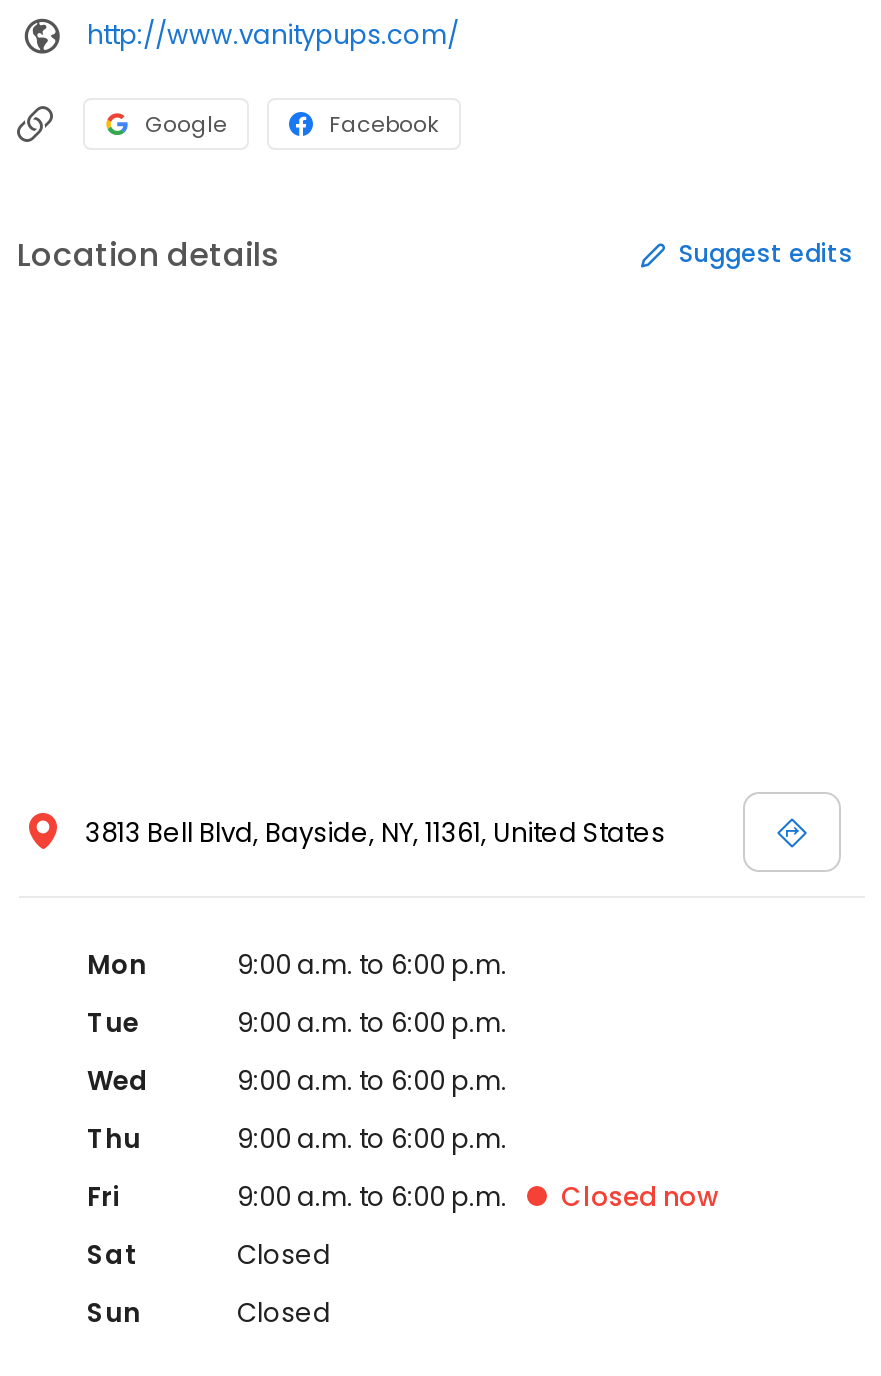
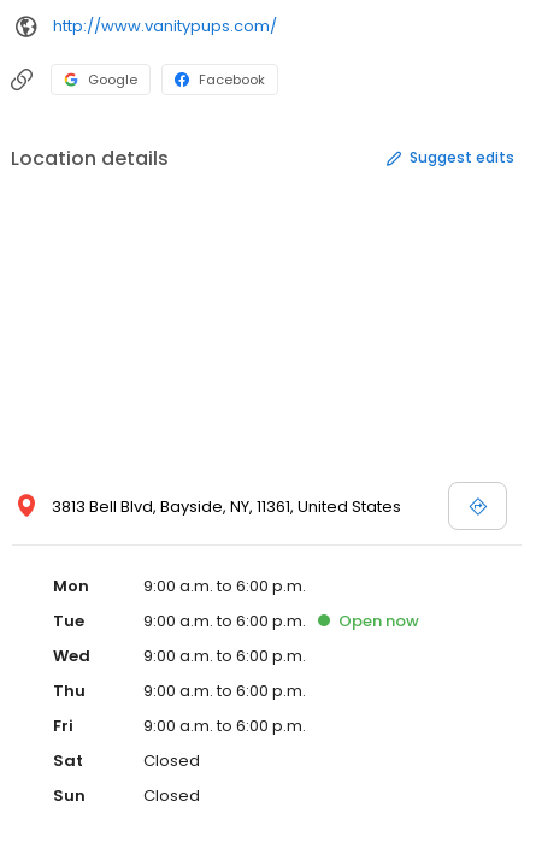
+ Open now

- Closed now
